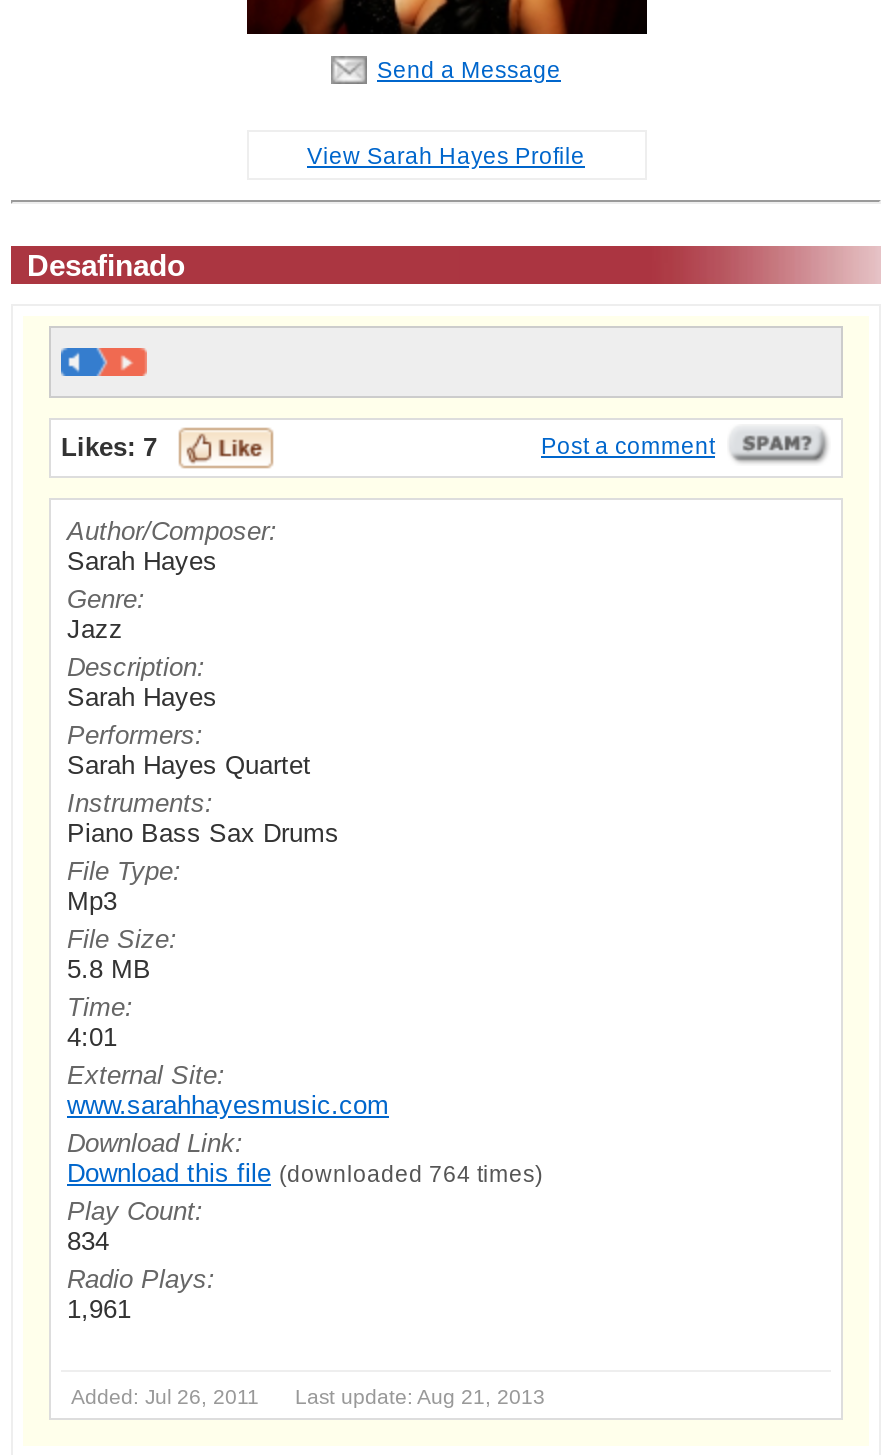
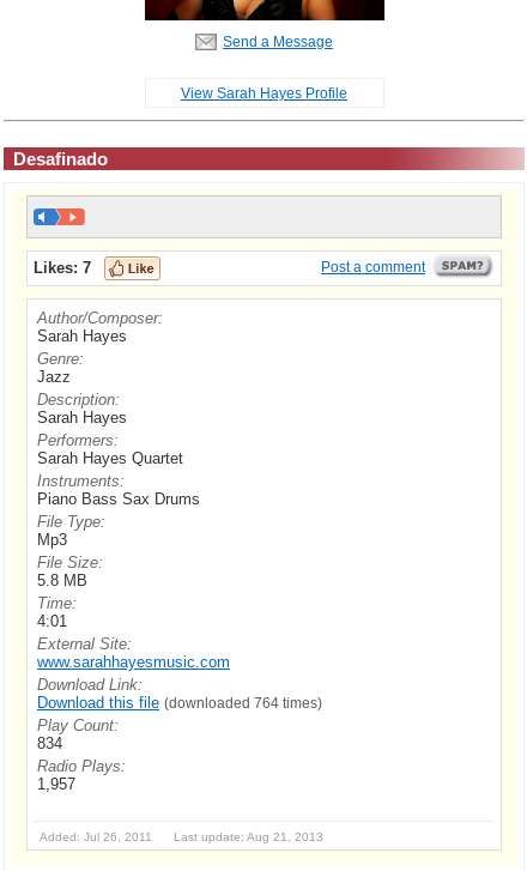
- 1,961
+ 1,957
